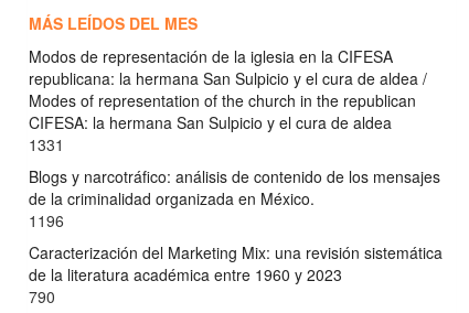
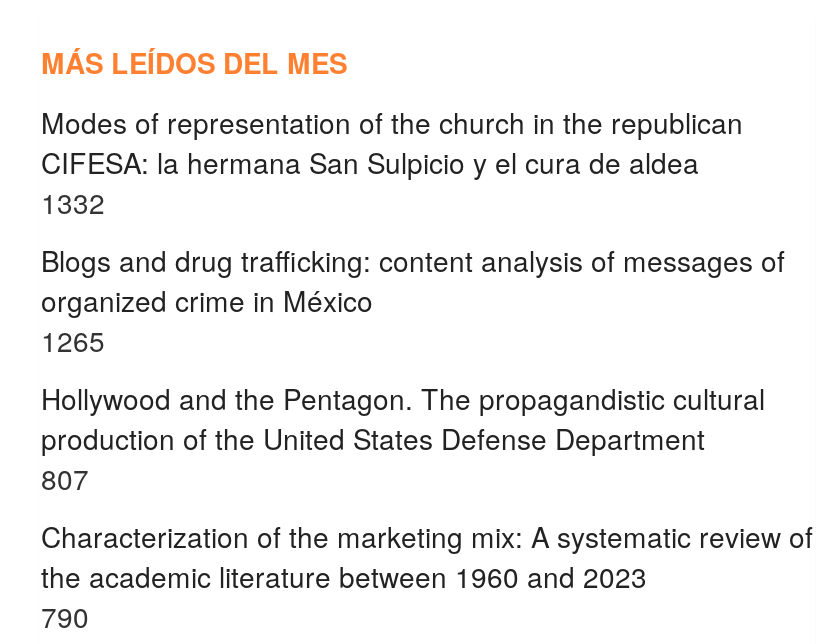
- Modos de representación de la iglesia en la CIFESA
- republicana: la hermana San Sulpicio y el cura de aldea /

moved up: Modes of representation of the church in the republican | CIFESA: la hermana San Sulpicio y el cura de aldea

- 1331
- Blogs y narcotráfico: análisis de contenido de los mensajes
- de la criminalidad organizada en México.
- 1196
- Caracterización del Marketing Mix: una revisión sistemática
- de la literatura académica entre 1960 y 2023
+ 1332
+ Blogs and drug trafficking: content analysis of messages of
+ organized crime in México
+ 1265
+ Hollywood and the Pentagon. The propagandistic cultural
+ production of the United States Defense Department
+ 807
+ Characterization of the marketing mix: A systematic review of
+ the academic literature between 1960 and 2023
